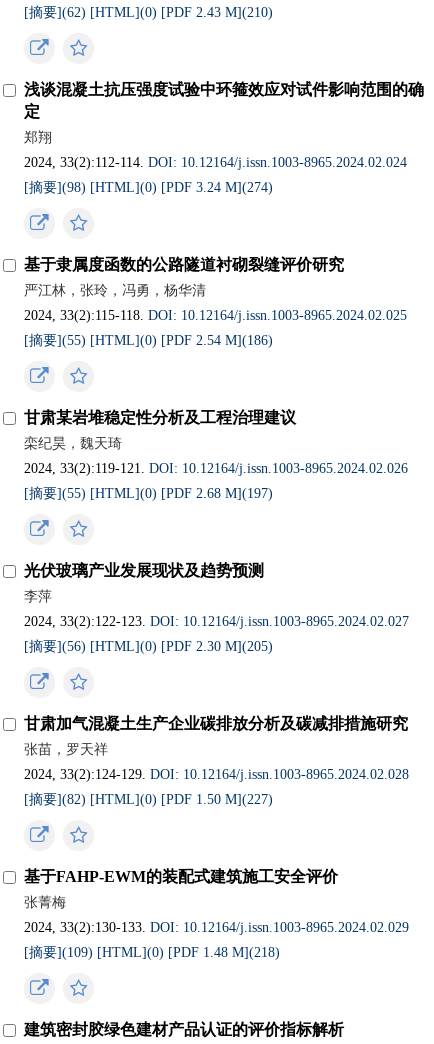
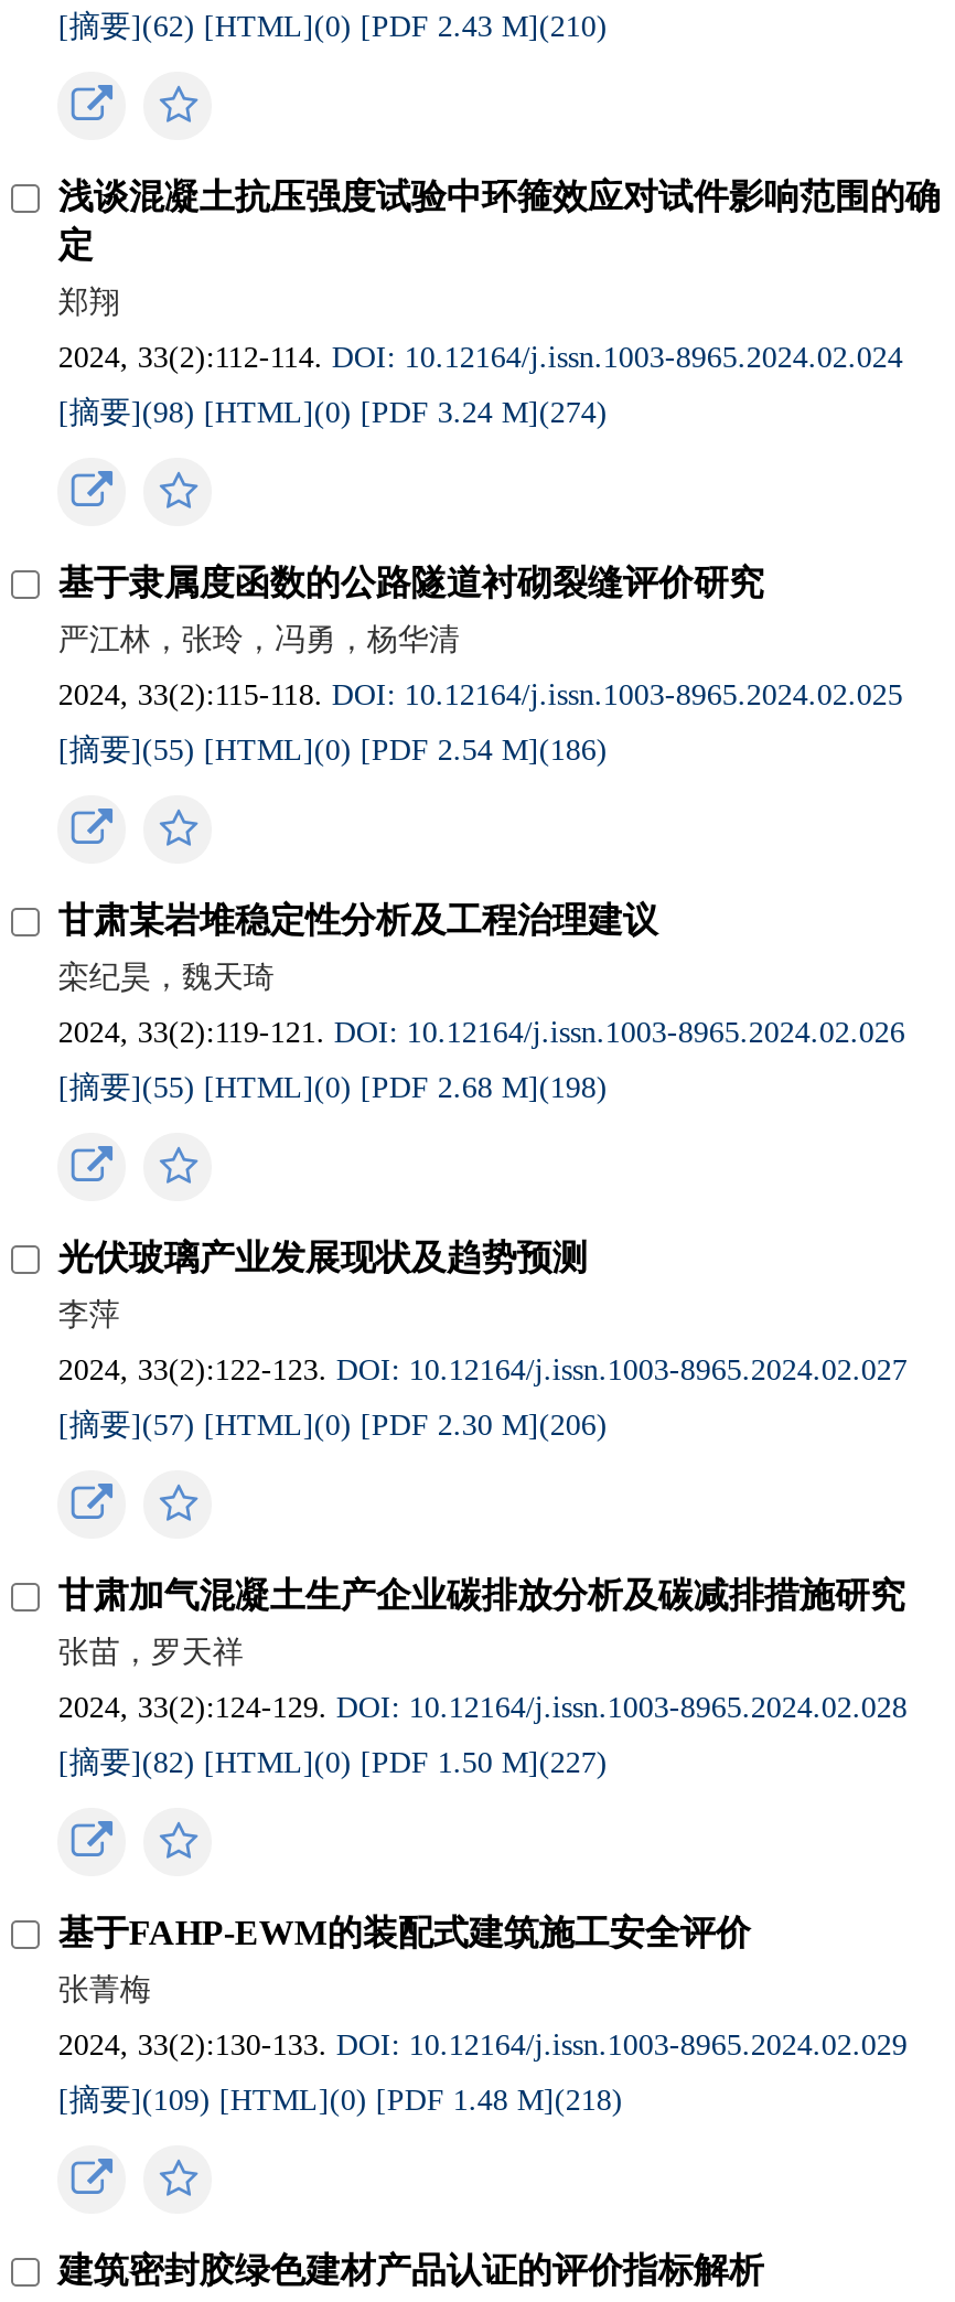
- [摘要](55) [HTML](0) [PDF 2.68 M](197)
+ [摘要](55) [HTML](0) [PDF 2.68 M](198)

- [摘要](56) [HTML](0) [PDF 2.30 M](205)
+ [摘要](57) [HTML](0) [PDF 2.30 M](206)
